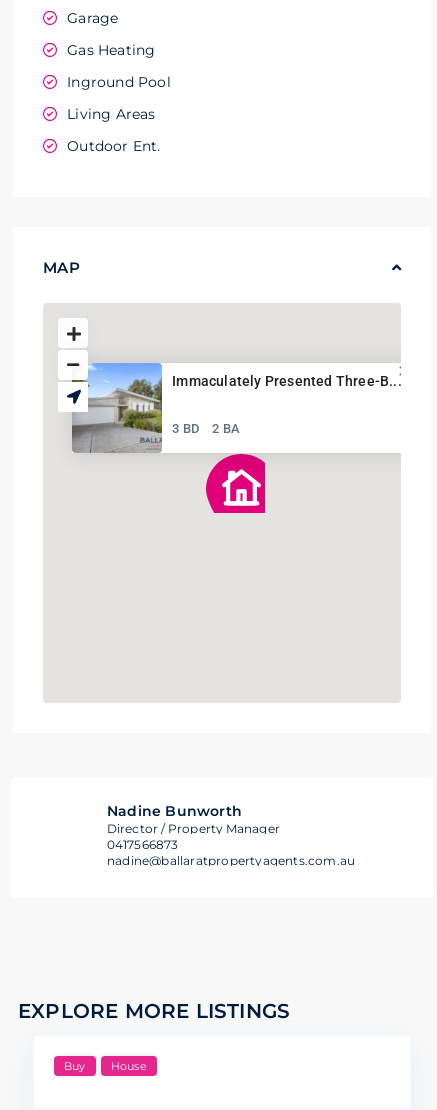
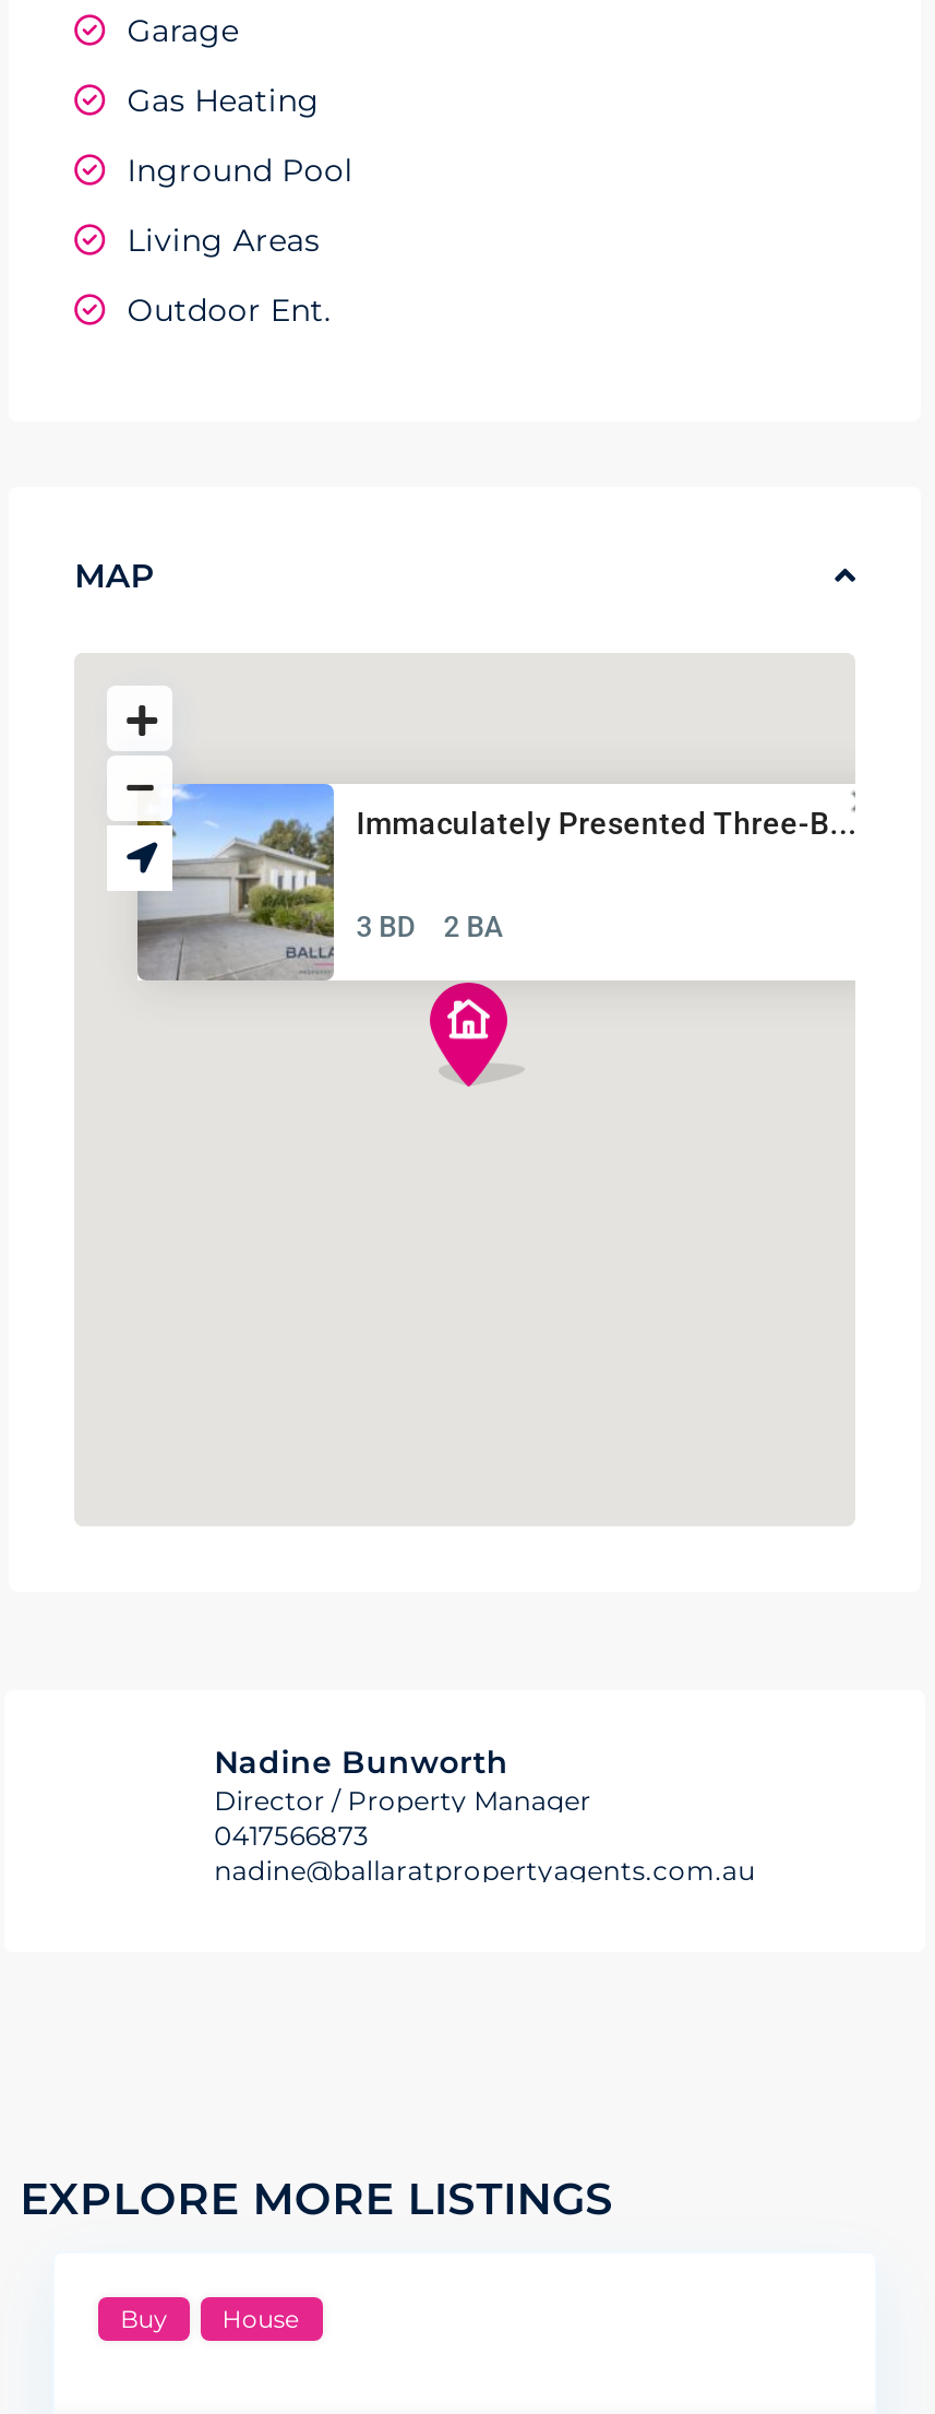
- [image]
+ [image]
